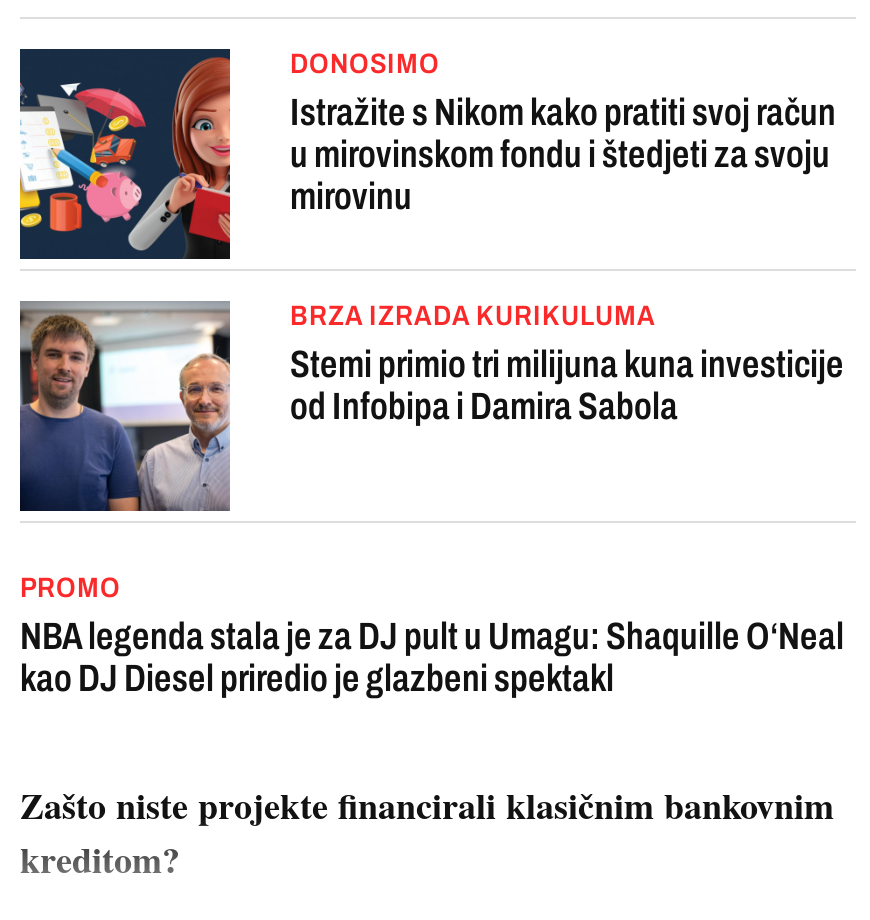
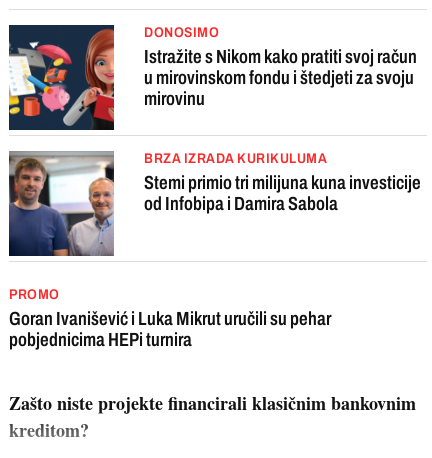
- NBA legenda stala je za DJ pult u Umagu: Shaquille O‘Neal
- kao DJ Diesel priredio je glazbeni spektakl
+ Goran Ivanišević i Luka Mikrut uručili su pehar
+ pobjednicima HEPi turnira
